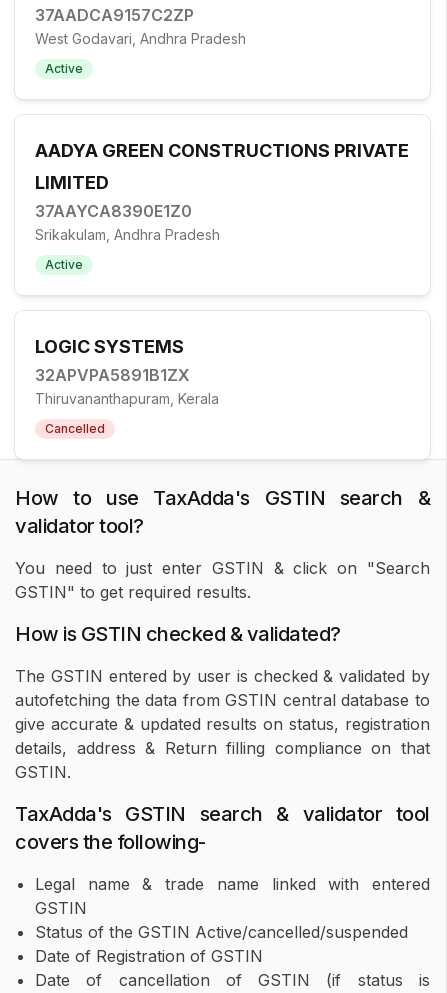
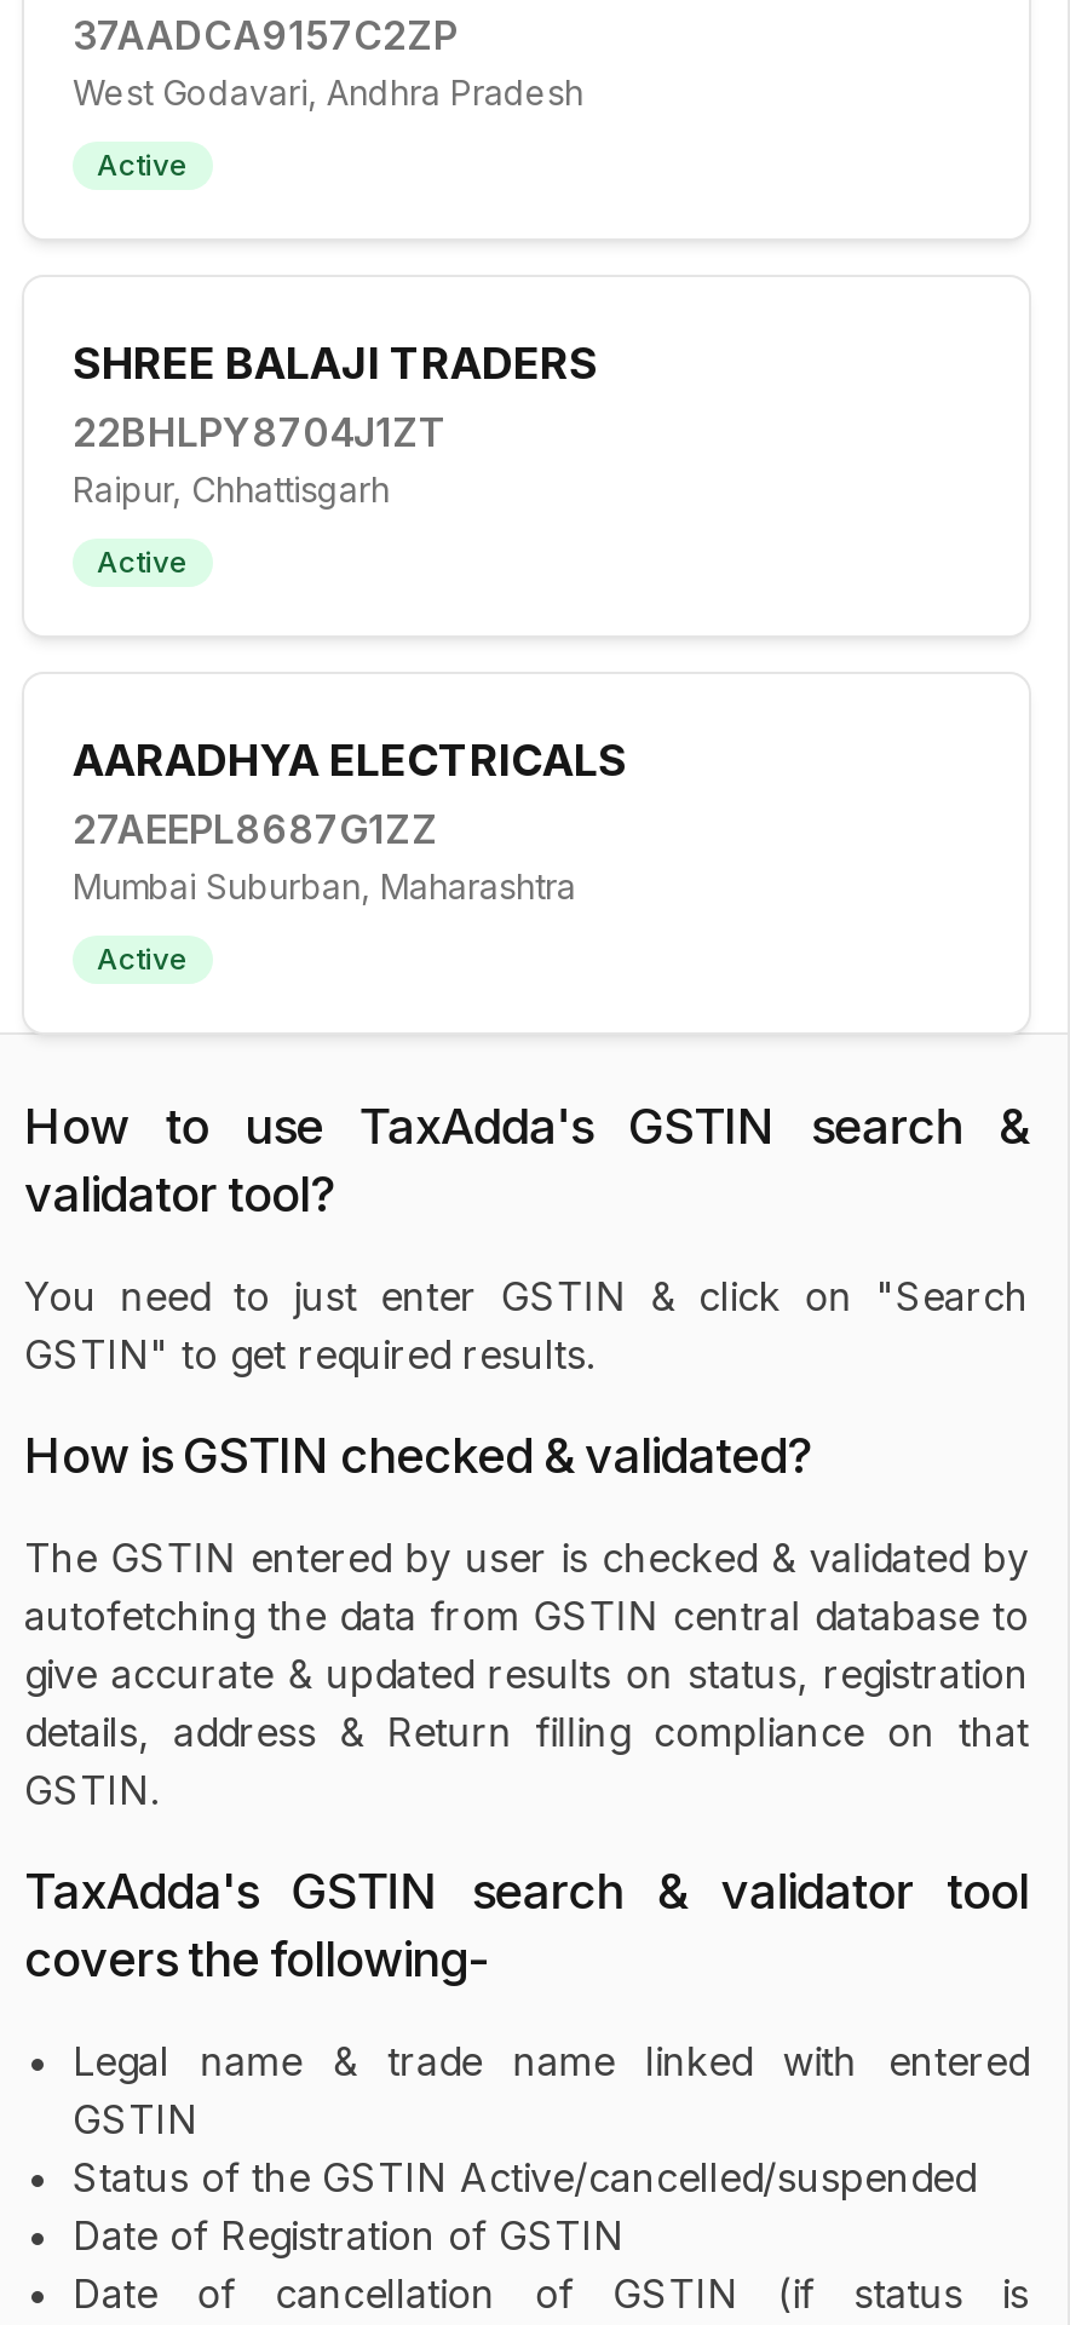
- AADYA GREEN CONSTRUCTIONS PRIVATE
- LIMITED
- 37AAYCA8390E1Z0
- Srikakulam, Andhra Pradesh
+ SHREE BALAJI TRADERS
+ 22BHLPY8704J1ZT
+ Raipur, Chhattisgarh

- LOGIC SYSTEMS
- 32APVPA5891B1ZX
- Thiruvananthapuram, Kerala
+ AARADHYA ELECTRICALS
+ 27AEEPL8687G1ZZ
+ Mumbai Suburban, Maharashtra

- Cancelled
+ Active
